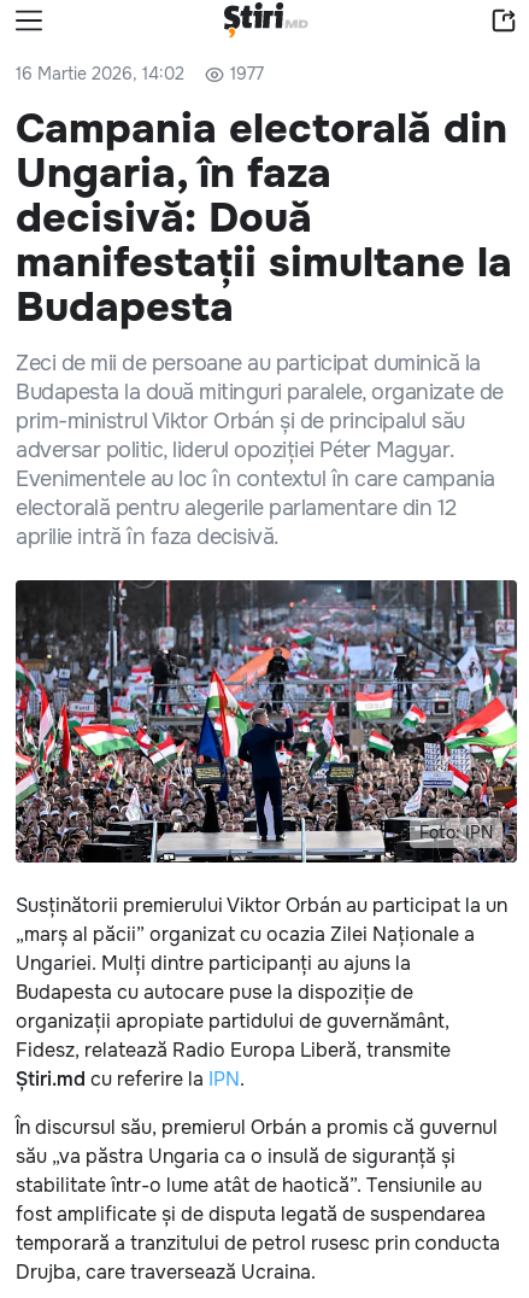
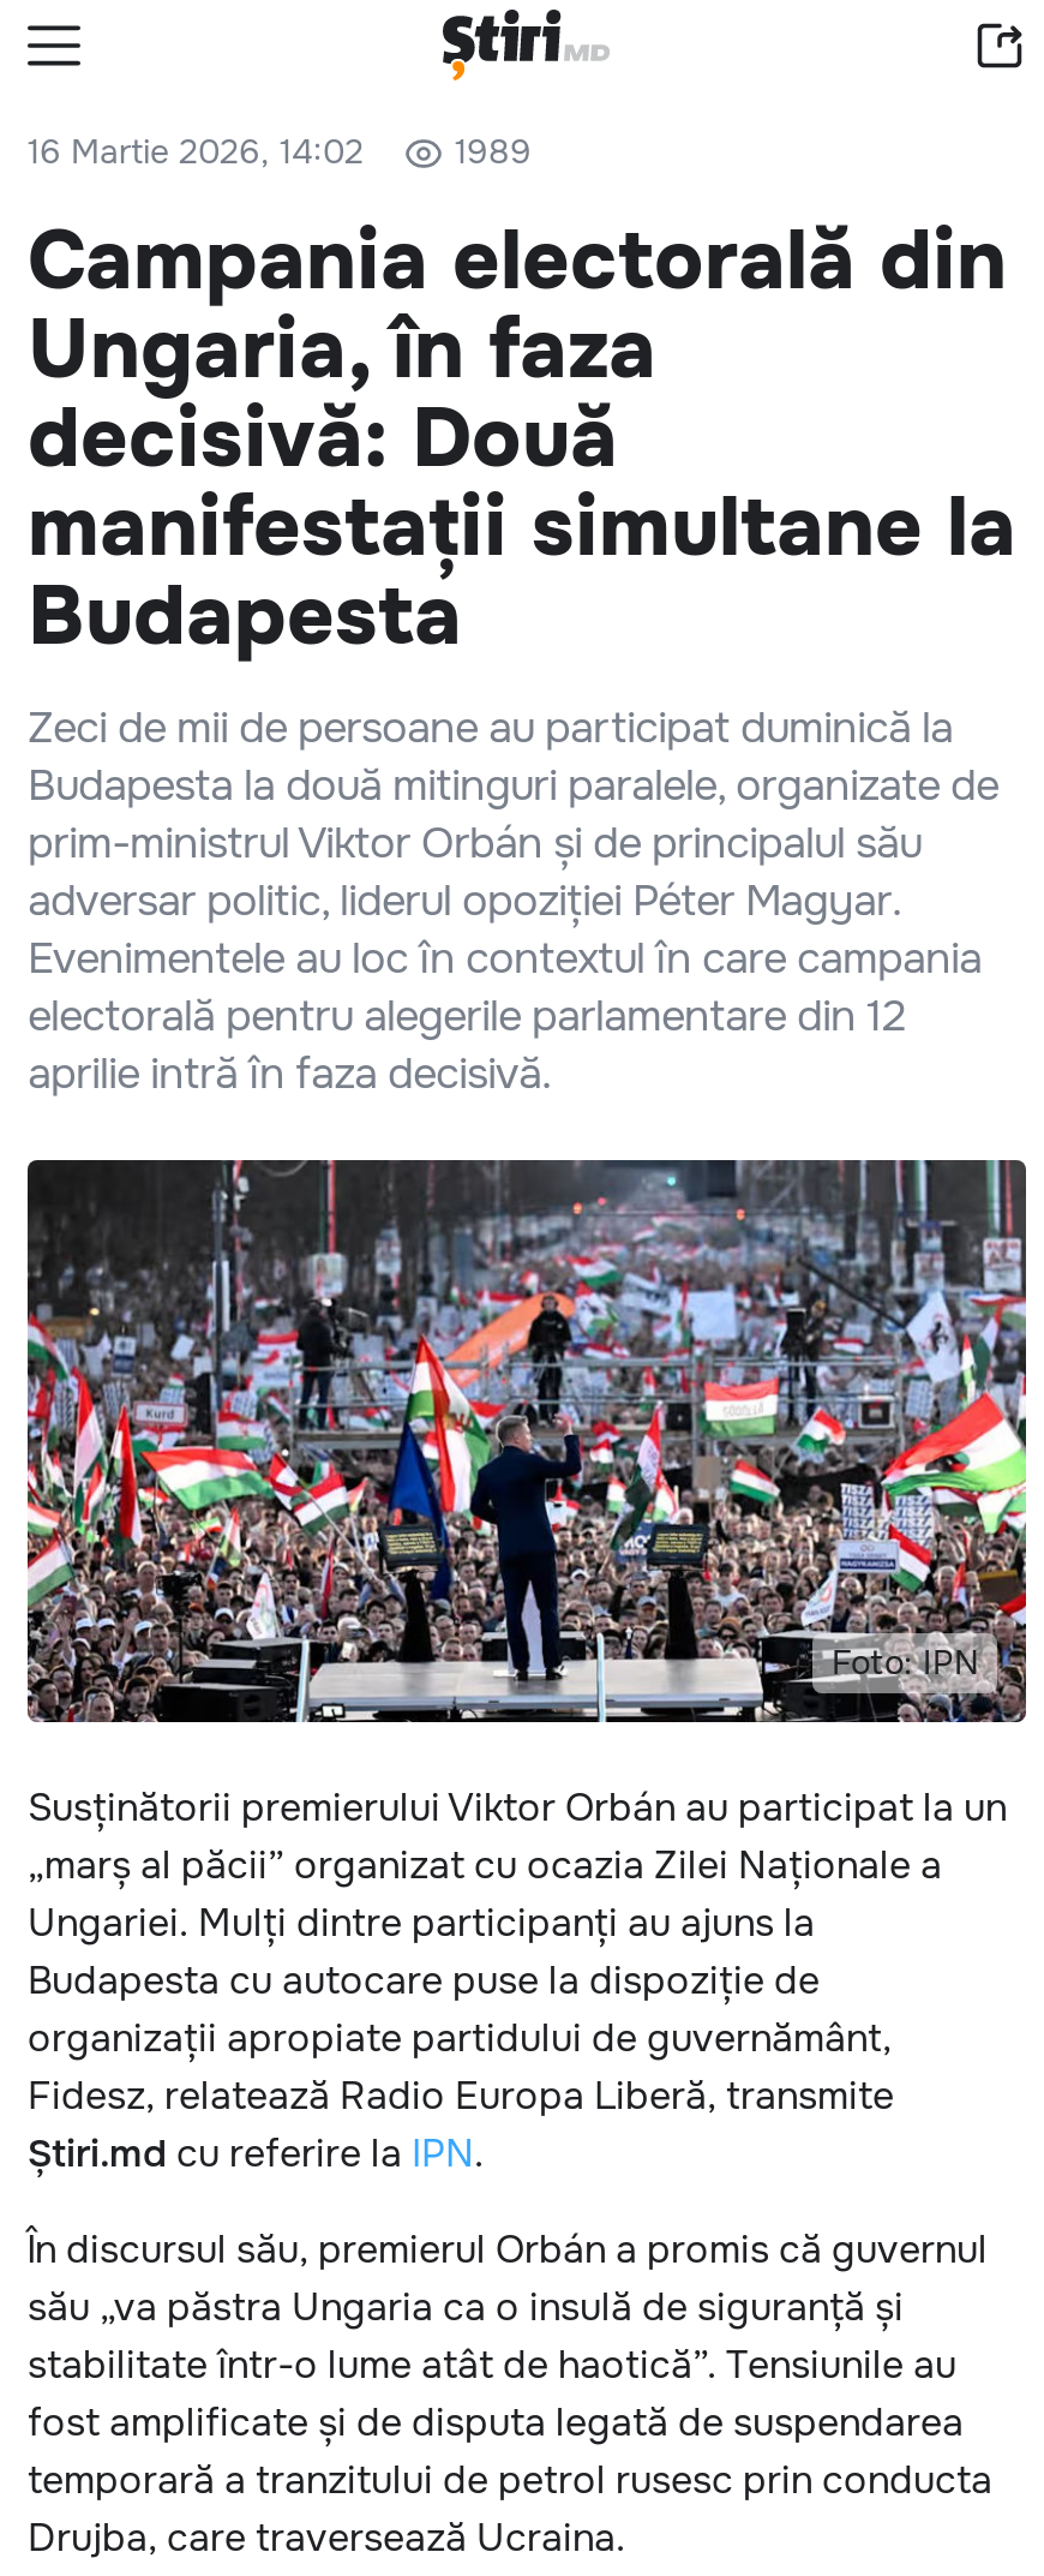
- 1977
+ 1989
